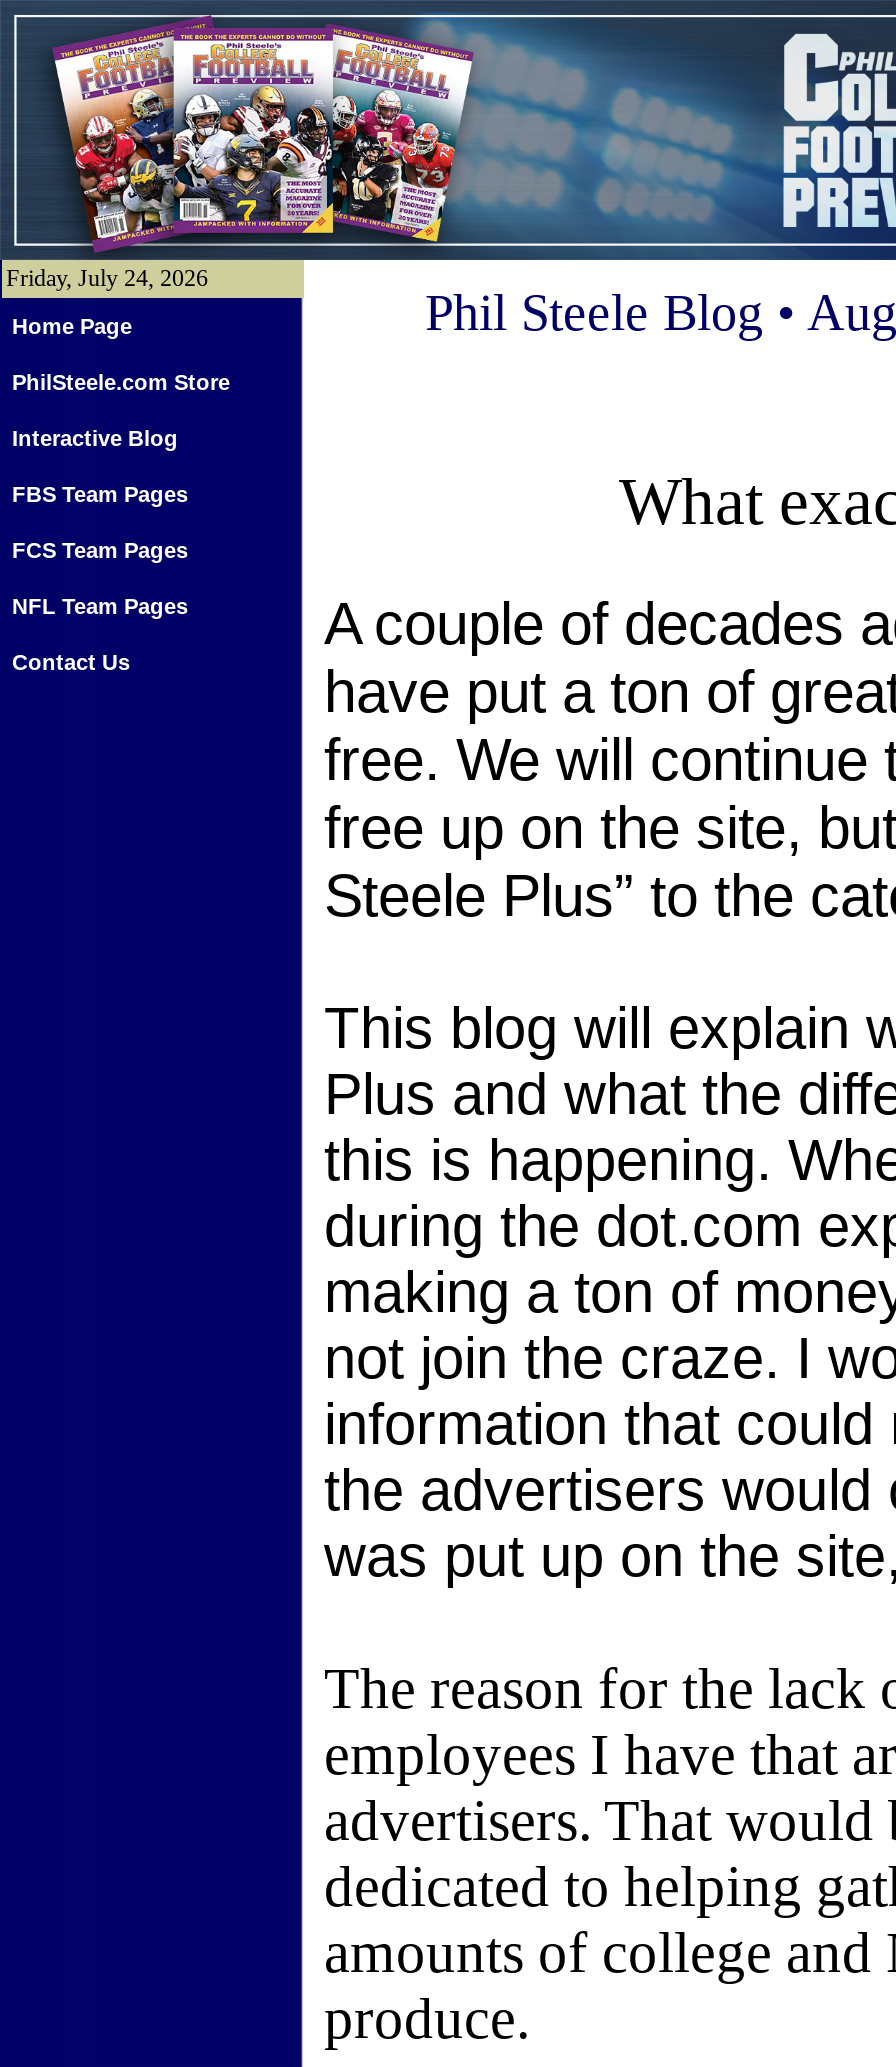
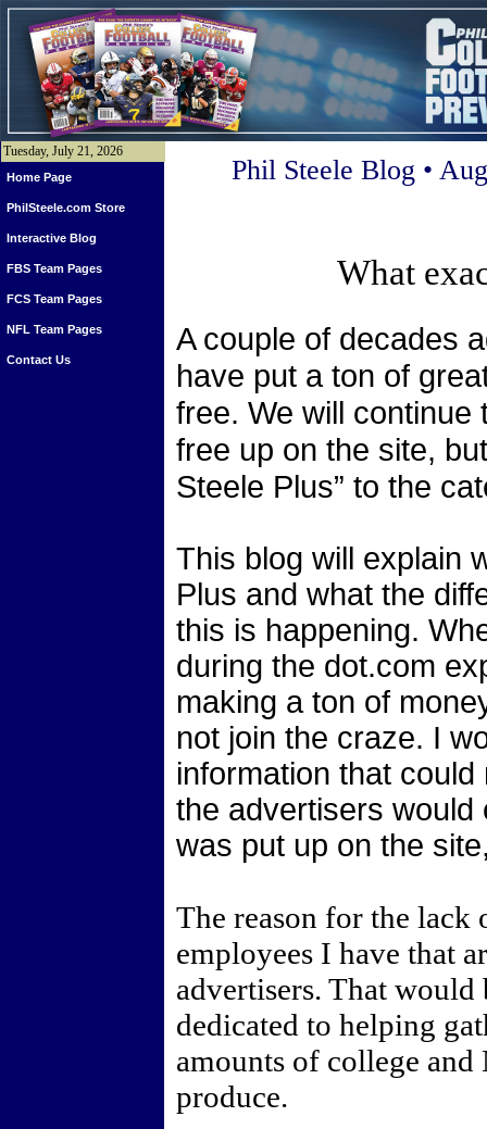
- Friday, July 24, 2026
+ Tuesday, July 21, 2026
